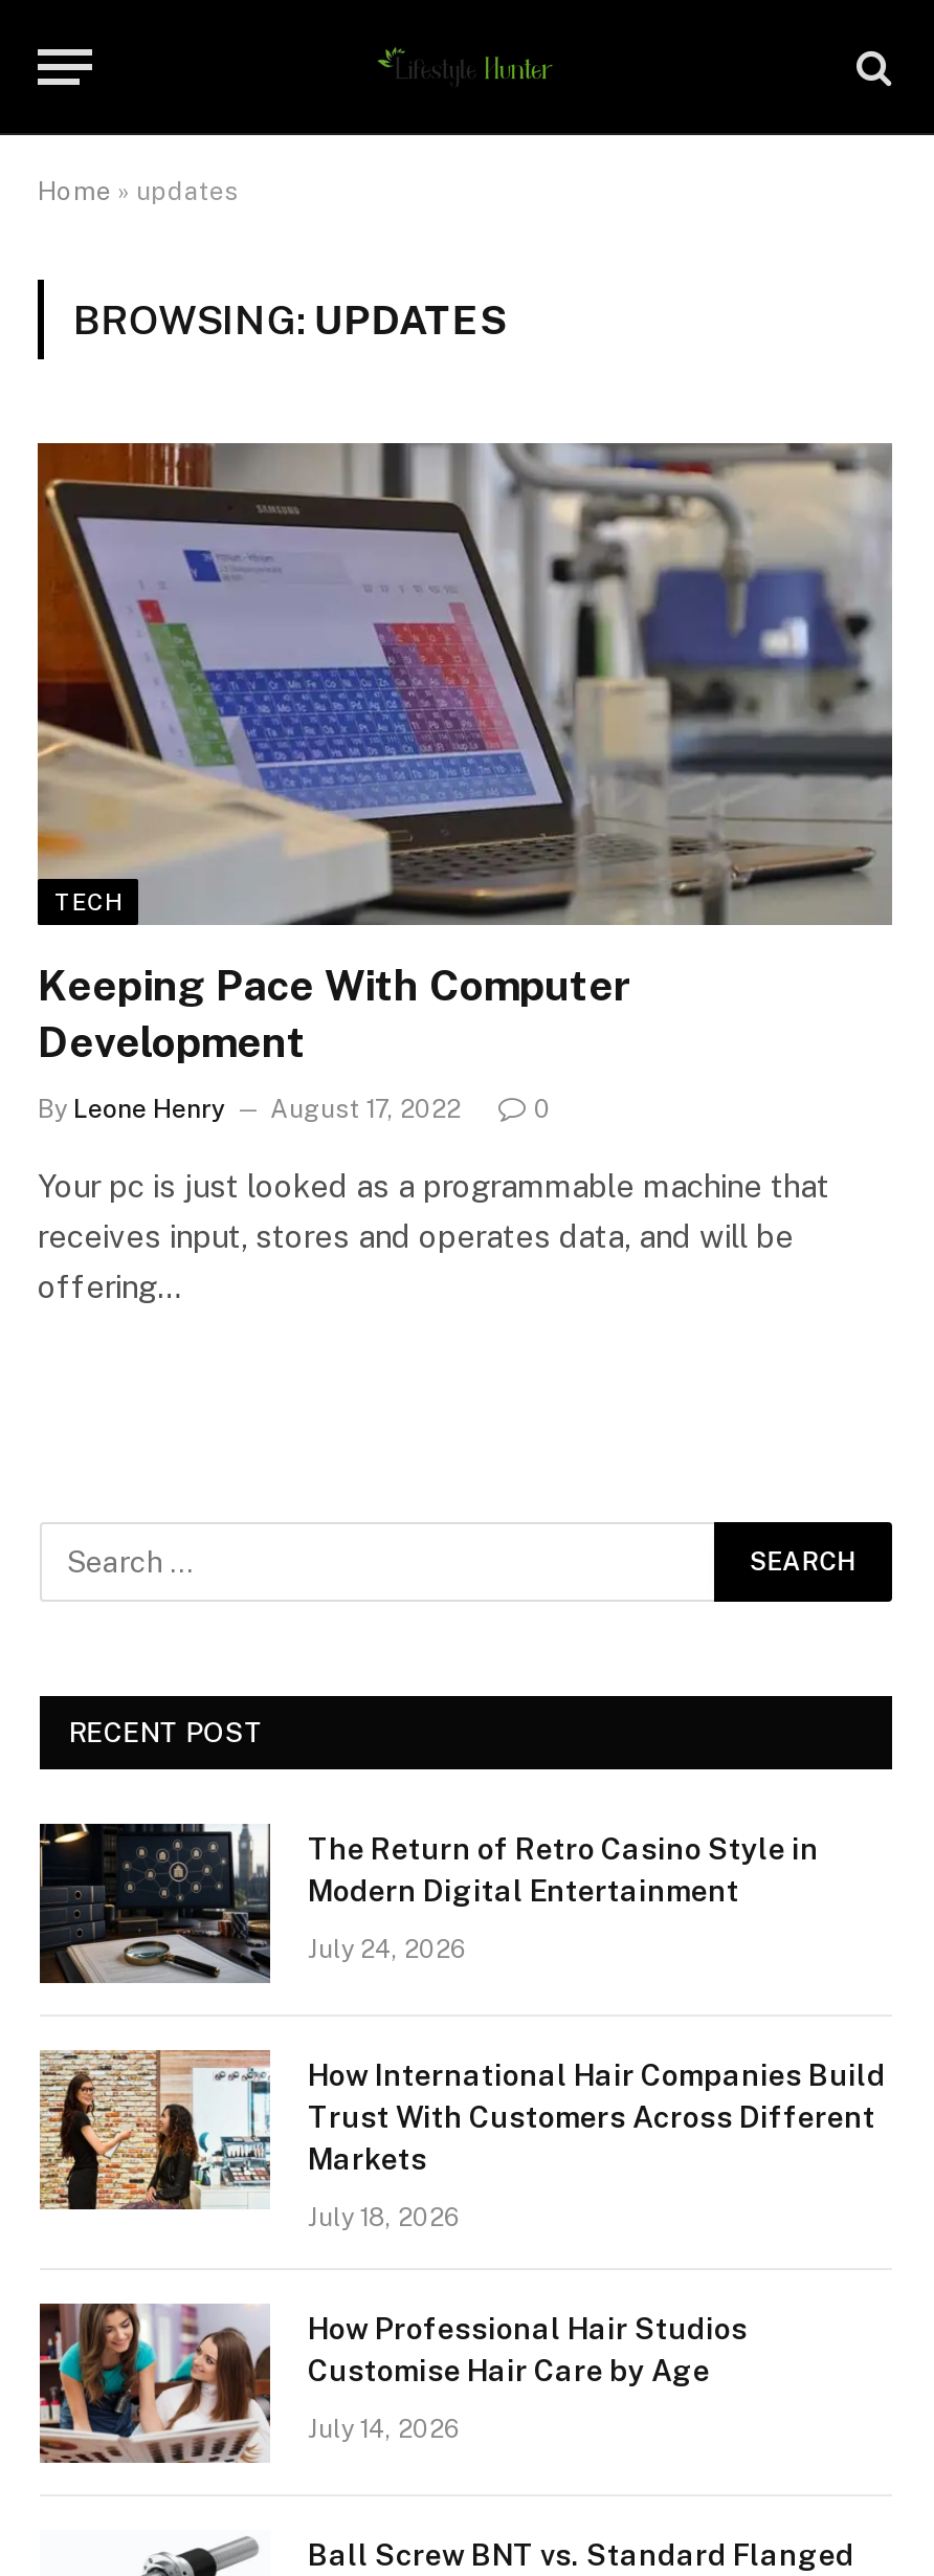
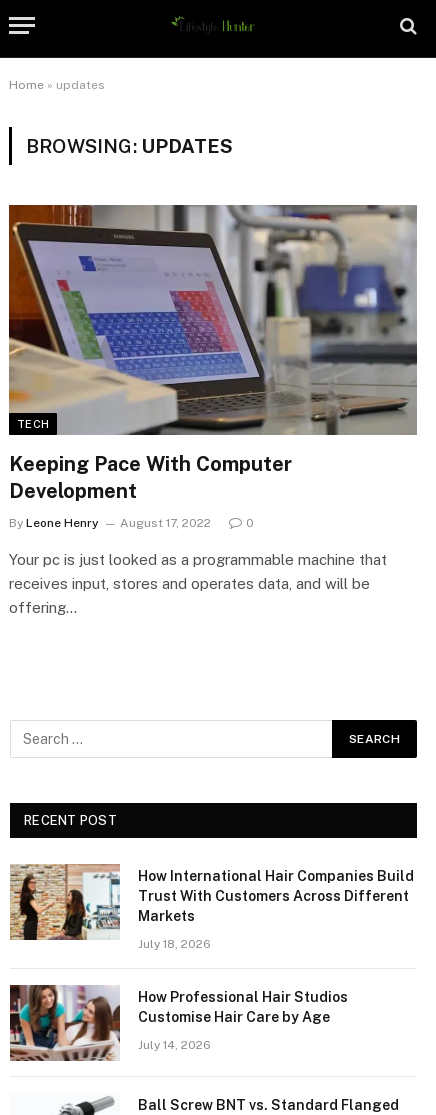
- [image]
- The Return of Retro Casino Style in
- Modern Digital Entertainment
- July 24, 2026
